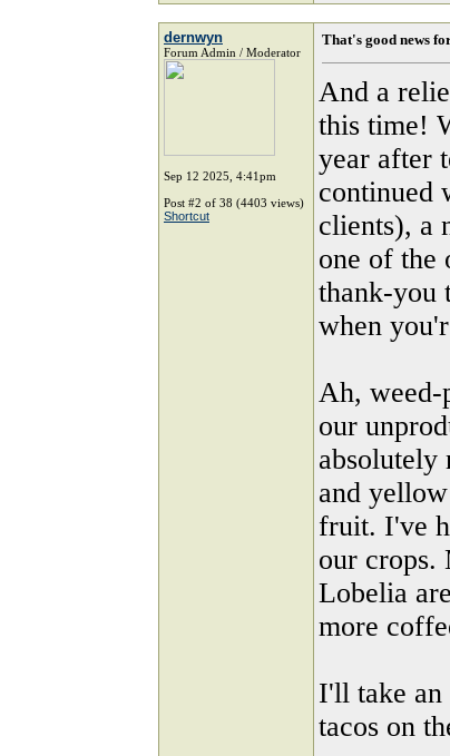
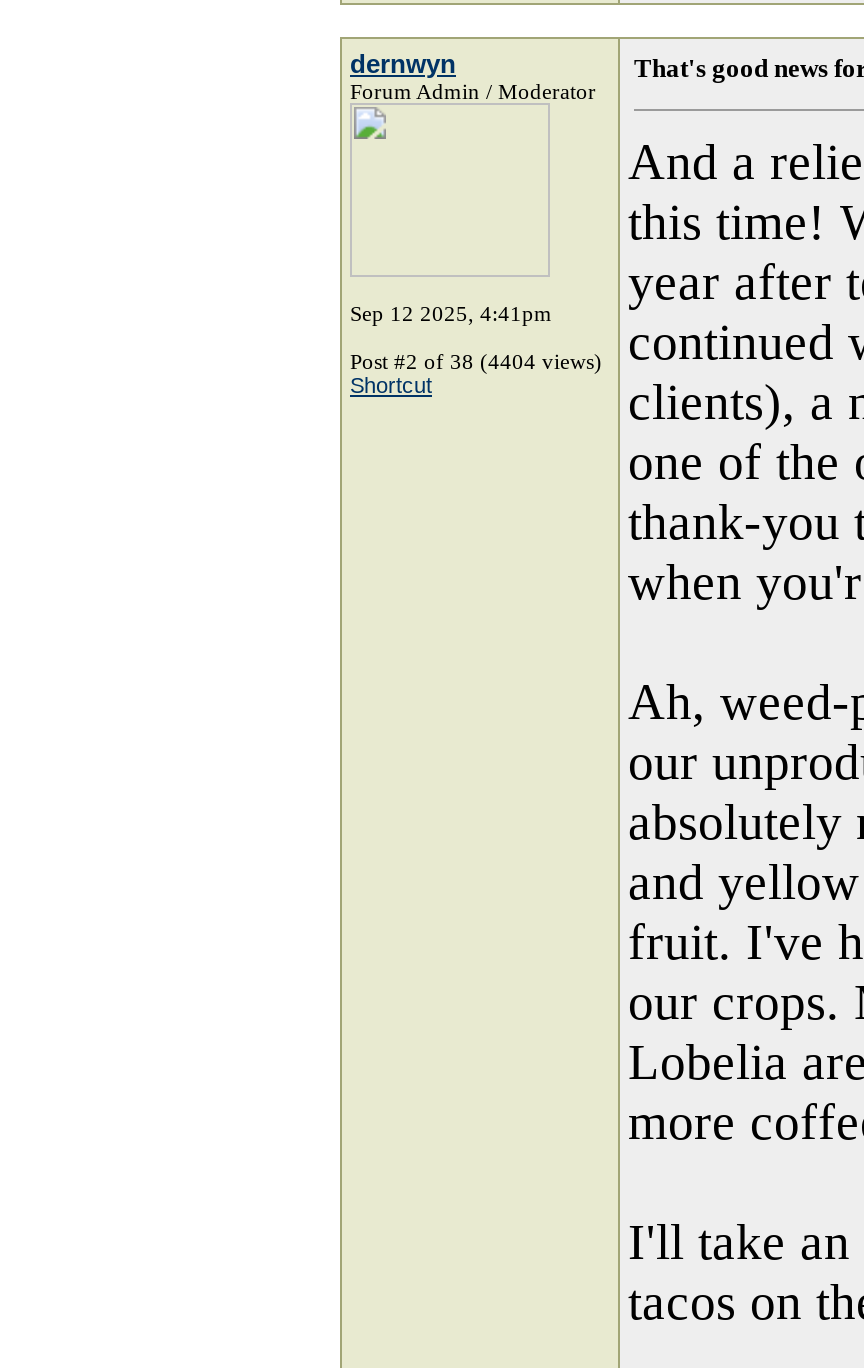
- Post #2 of 38 (4403 views)
+ Post #2 of 38 (4404 views)
